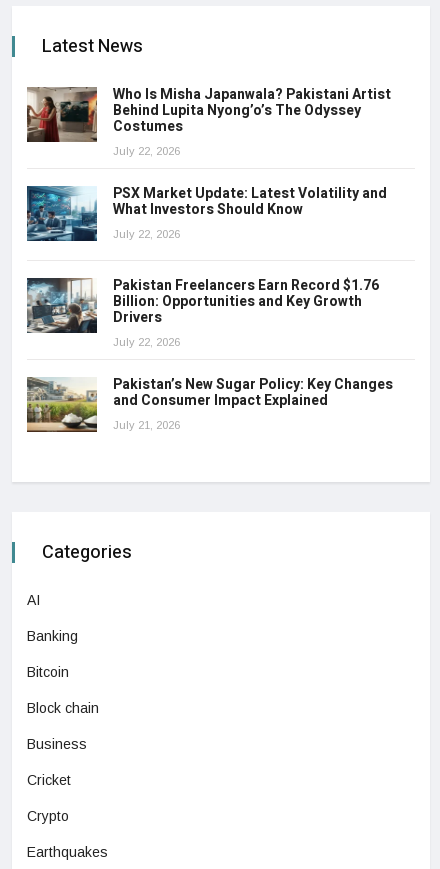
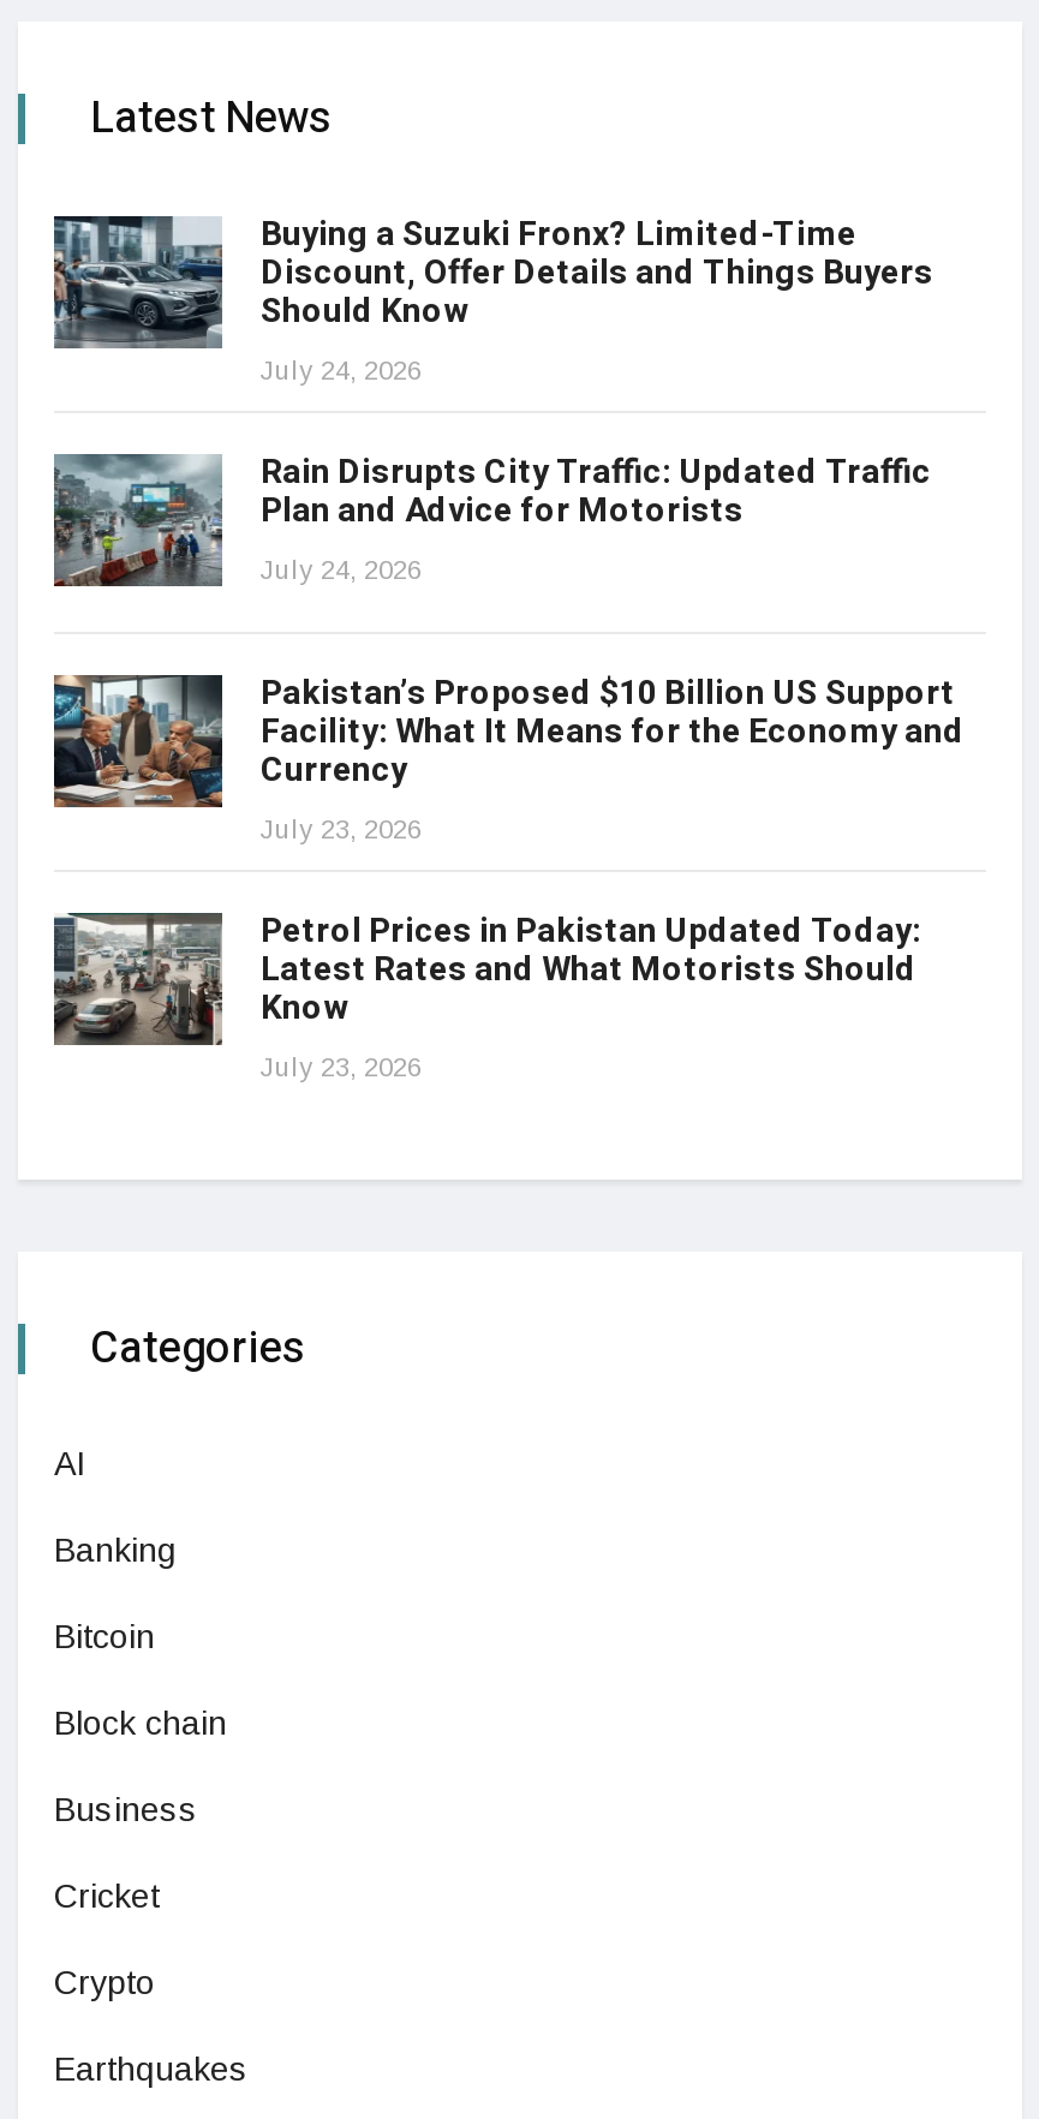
- [image]
- Who Is Misha Japanwala? Pakistani Artist
- Behind Lupita Nyong’o’s The Odyssey
- Costumes
- July 22, 2026
+ [image]
+ Buying a Suzuki Fronx? Limited-Time
+ Discount, Offer Details and Things Buyers
+ Should Know
+ July 24, 2026

- [image]
- PSX Market Update: Latest Volatility and
- What Investors Should Know
- July 22, 2026
+ [image]
+ Rain Disrupts City Traffic: Updated Traffic
+ Plan and Advice for Motorists
+ July 24, 2026

- [image]
- Pakistan Freelancers Earn Record $1.76
- Billion: Opportunities and Key Growth
- Drivers
- July 22, 2026
+ [image]
+ Pakistan’s Proposed $10 Billion US Support
+ Facility: What It Means for the Economy and
+ Currency
+ July 23, 2026

- [image]
- Pakistan’s New Sugar Policy: Key Changes
- and Consumer Impact Explained
- July 21, 2026
+ [image]
+ Petrol Prices in Pakistan Updated Today:
+ Latest Rates and What Motorists Should
+ Know
+ July 23, 2026
